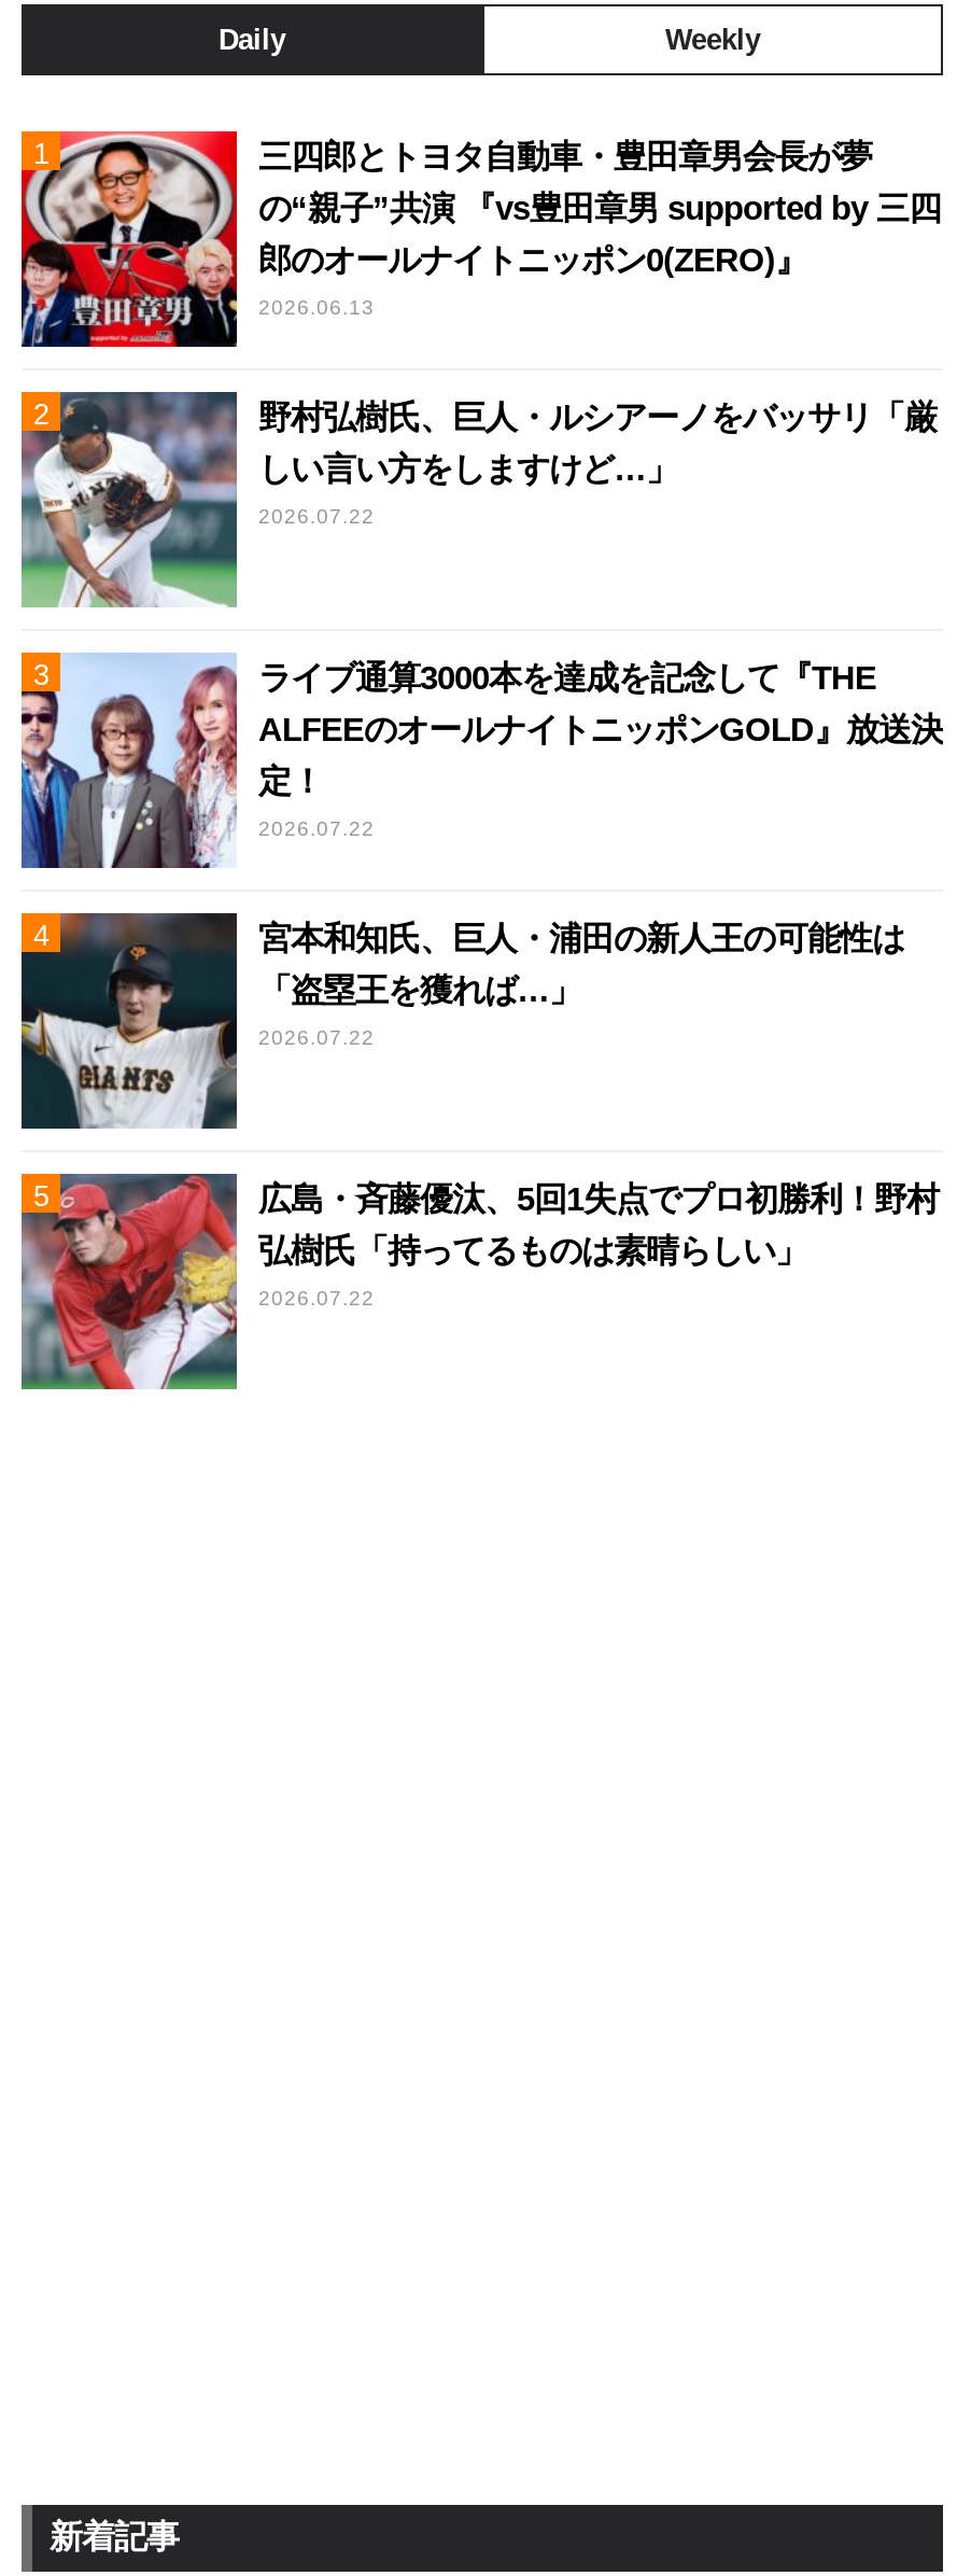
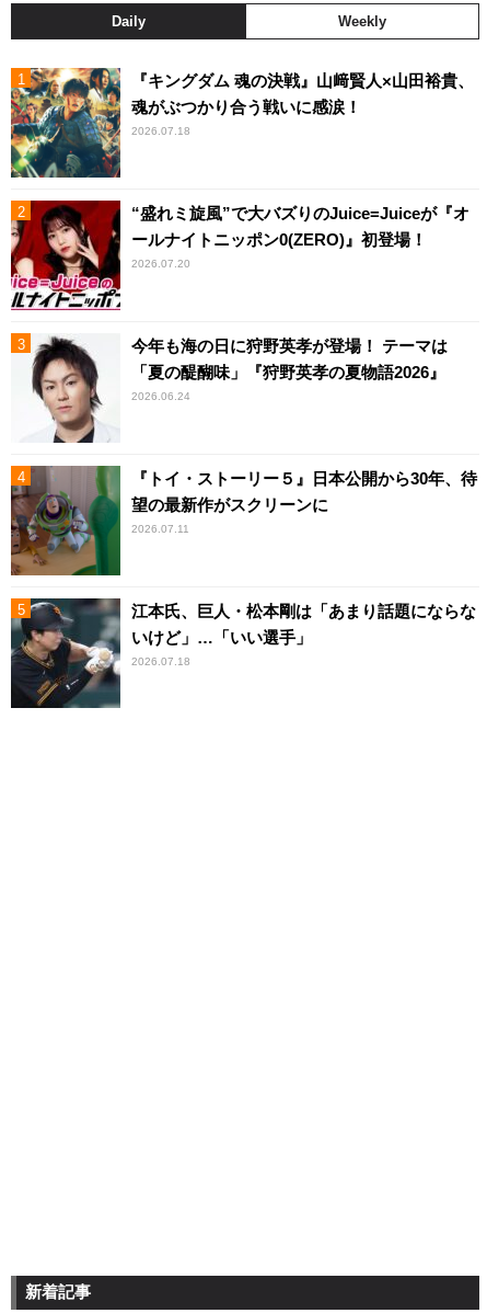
- [image]
- 三四郎とトヨタ自動車・豊田章男会長が夢
- の“親子”共演 『vs豊田章男 supported by 三四
- 郎のオールナイトニッポン0(ZERO)』
+ [image]
+ 『キングダム 魂の決戦』山﨑賢人×山田裕貴、
+ 魂がぶつかり合う戦いに感涙！

- 2026.06.13
+ 2026.07.18

- [image]
- 野村弘樹氏、巨人・ルシアーノをバッサリ「厳
- しい言い方をしますけど…」
+ [image]
+ “盛れミ旋風”で大バズりのJuice=Juiceが『オ
+ ールナイトニッポン0(ZERO)』初登場！

- 2026.07.22
+ 2026.07.20

- [image]
- ライブ通算3000本を達成を記念して『THE
- ALFEEのオールナイトニッポンGOLD』放送決
- 定！
+ [image]
+ 今年も海の日に狩野英孝が登場！ テーマは
+ 「夏の醍醐味」『狩野英孝の夏物語2026』

- 2026.07.22
+ 2026.06.24

- [image]
- 宮本和知氏、巨人・浦田の新人王の可能性は
- 「盗塁王を獲れば…」
+ [image]
+ 『トイ・ストーリー５』日本公開から30年、待
+ 望の最新作がスクリーンに

- 2026.07.22
+ 2026.07.11

- [image]
- 広島・斉藤優汰、5回1失点でプロ初勝利！野村
- 弘樹氏「持ってるものは素晴らしい」
+ [image]
+ 江本氏、巨人・松本剛は「あまり話題にならな
+ いけど」…「いい選手」

- 2026.07.22
+ 2026.07.18
